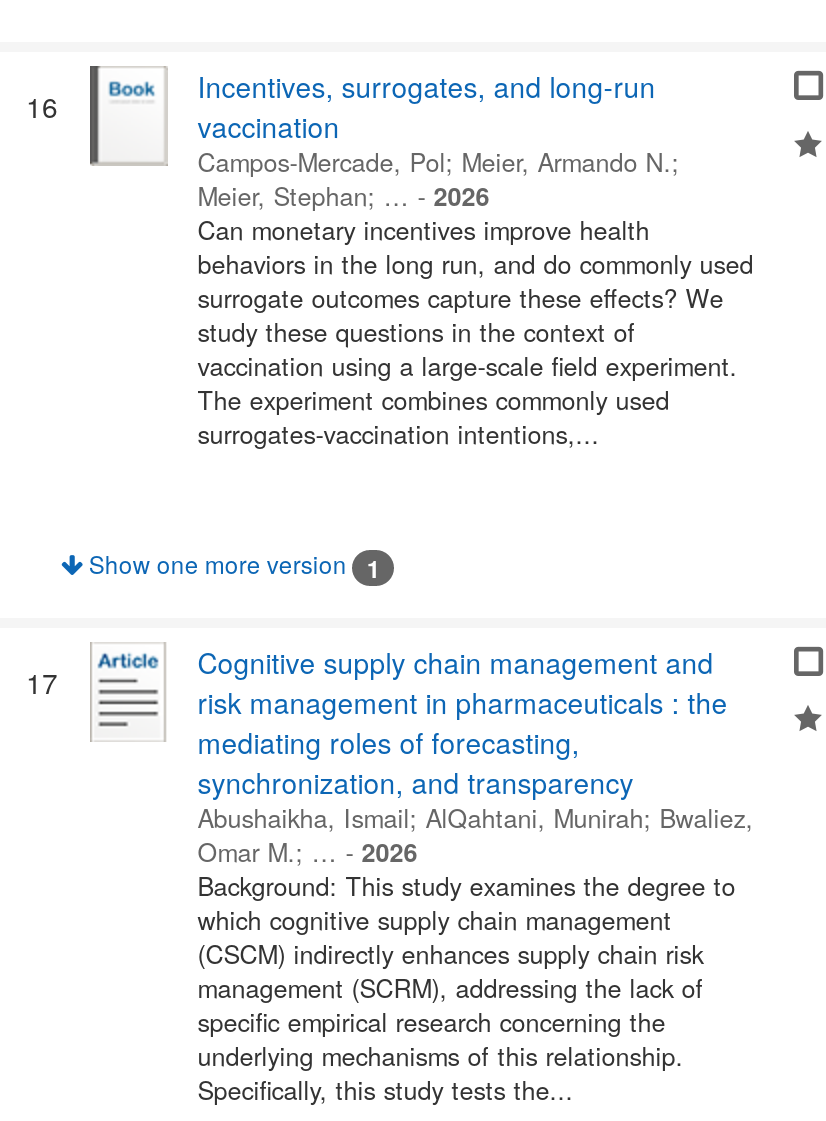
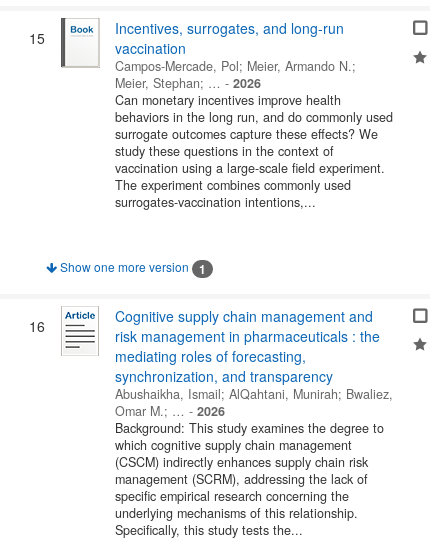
- 16
+ 15

- 17
+ 16
